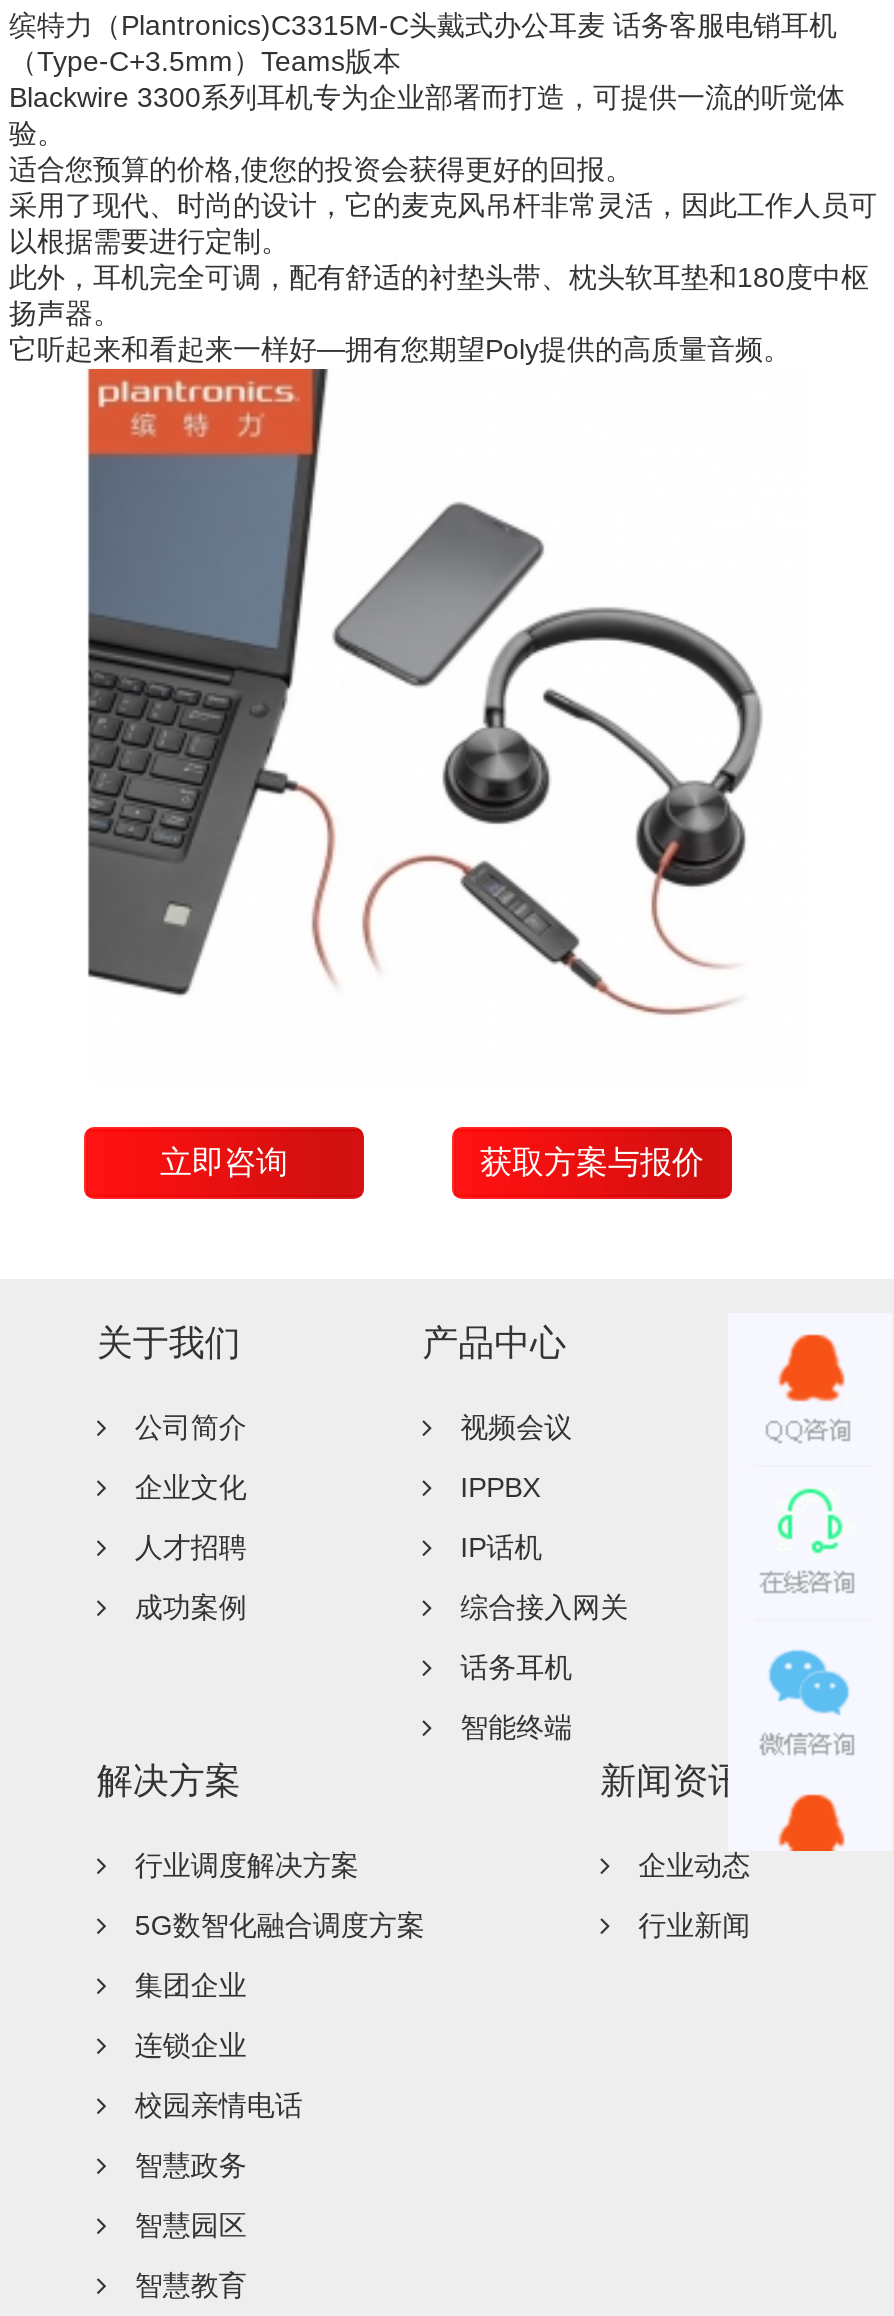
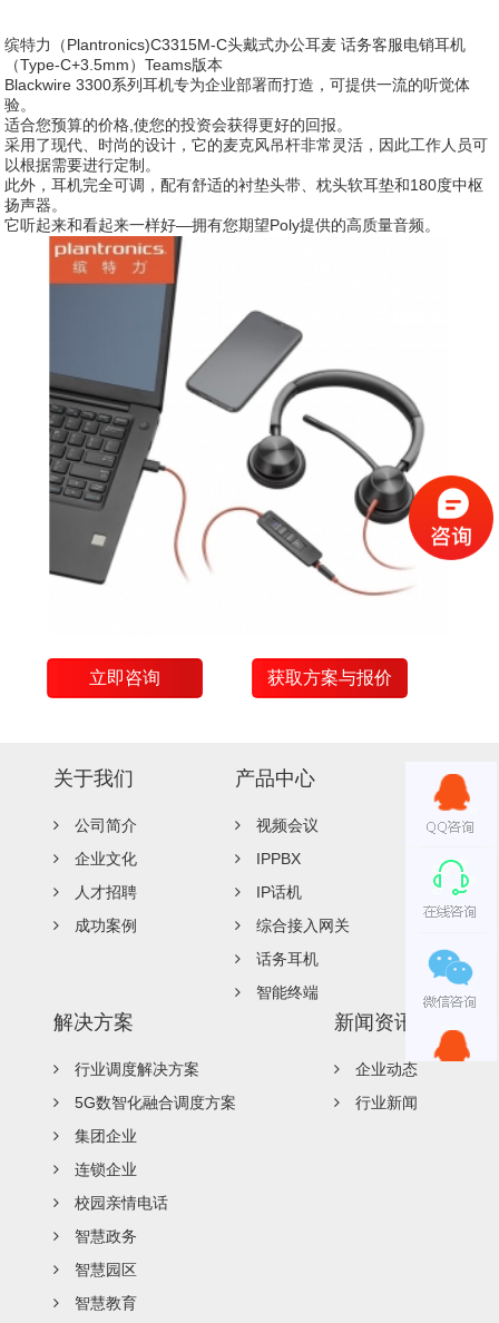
+ [image]
